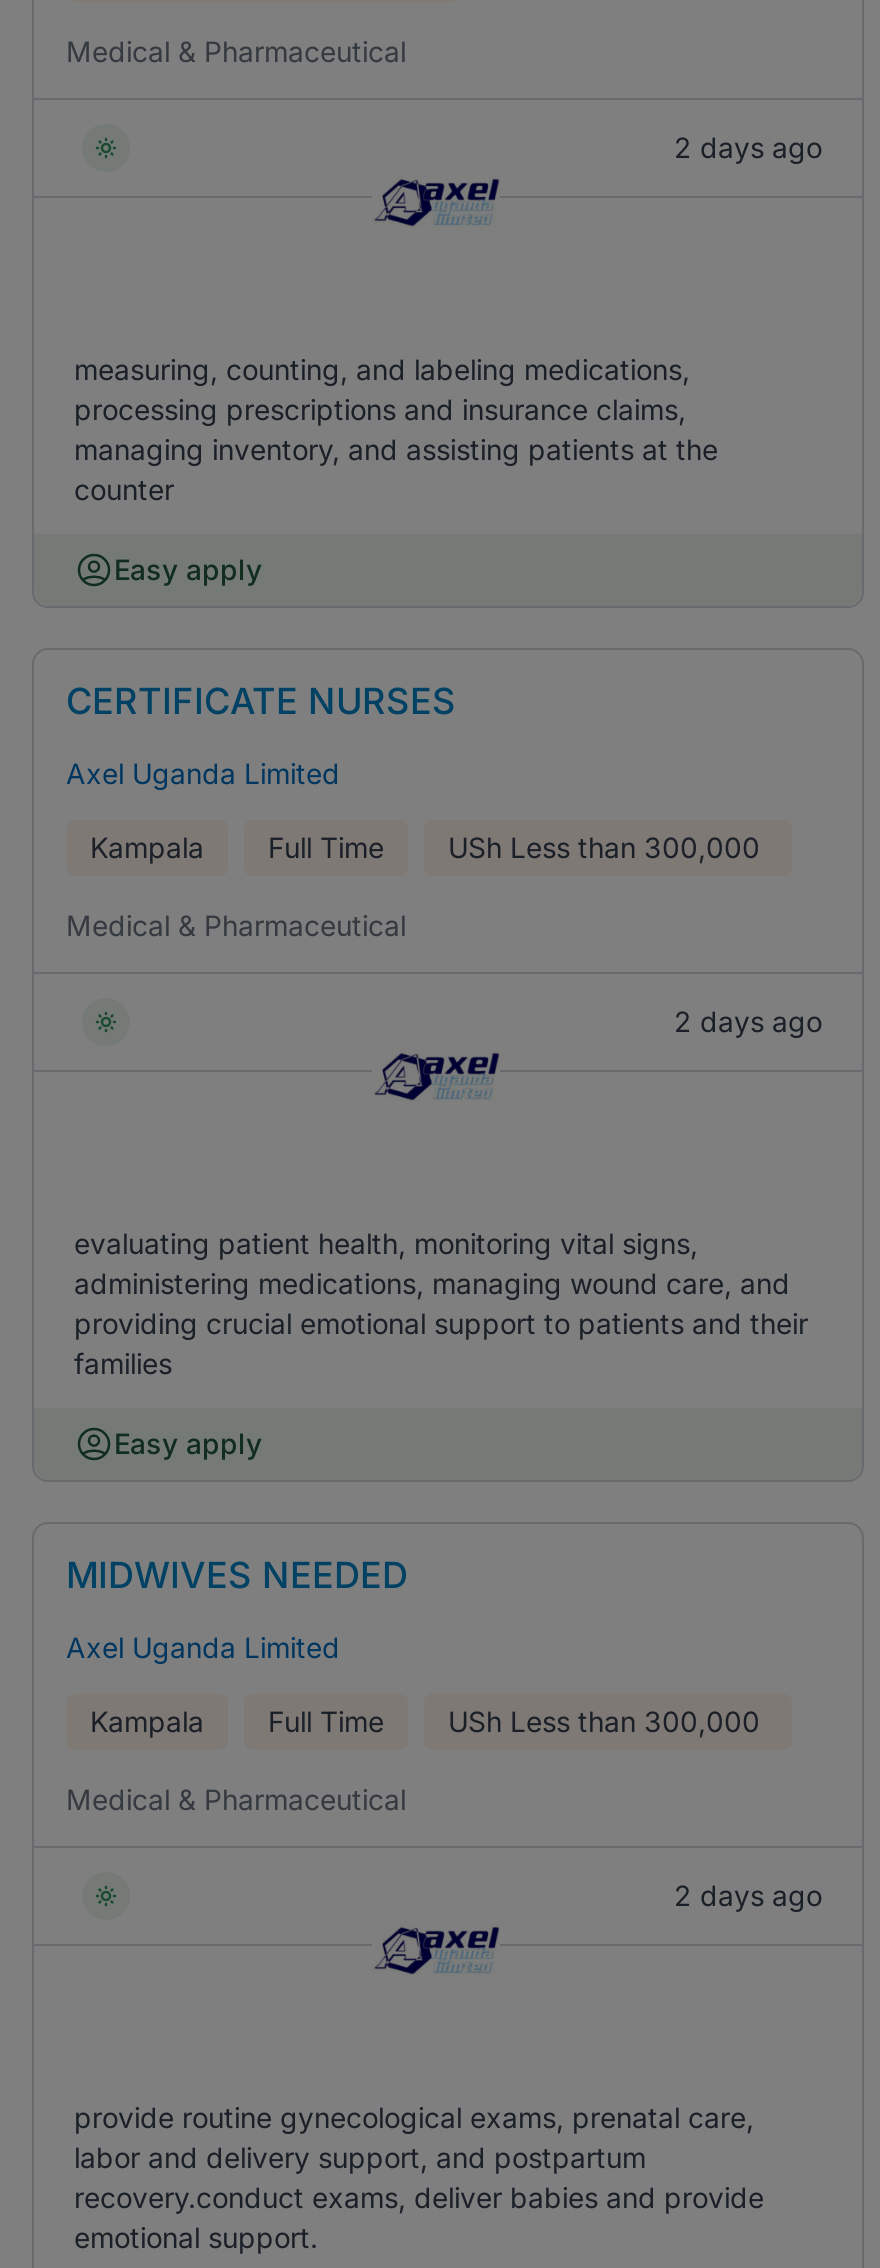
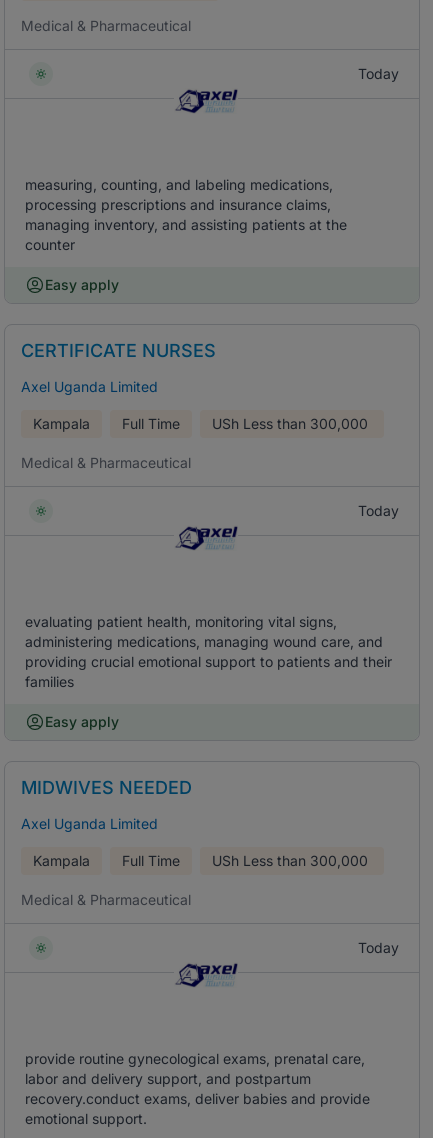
- 2 days ago
+ Today

- 2 days ago
+ Today

- 2 days ago
+ Today
